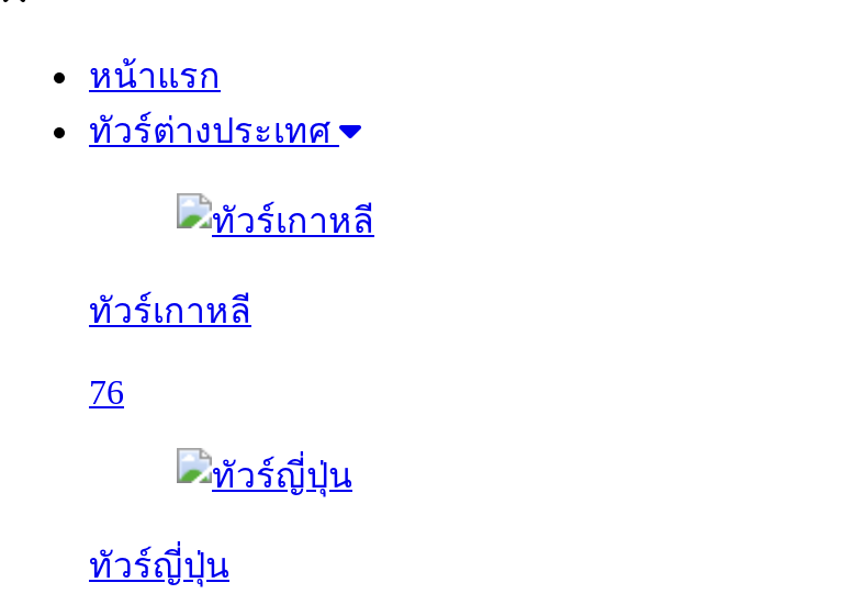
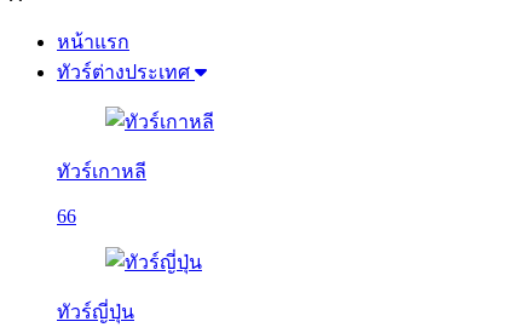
- 76
+ 66
